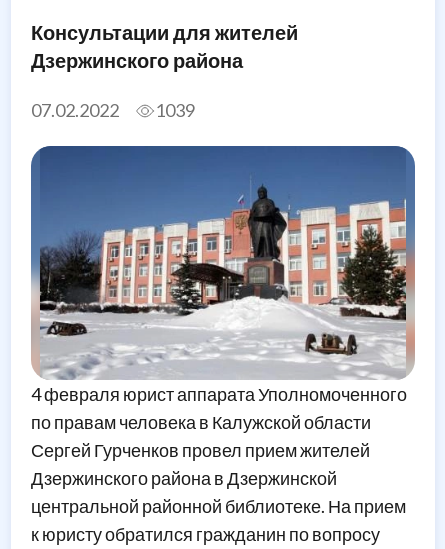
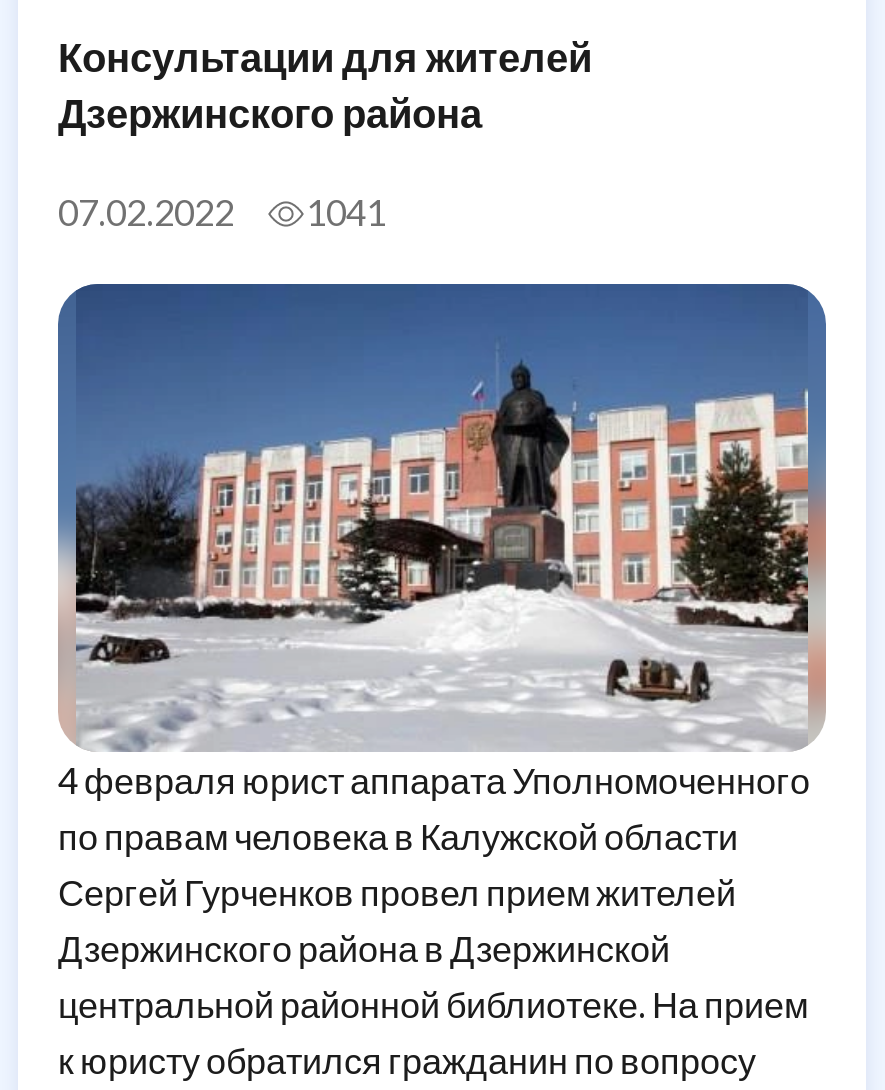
- 07.02.2022 1039
+ 07.02.2022 1041
